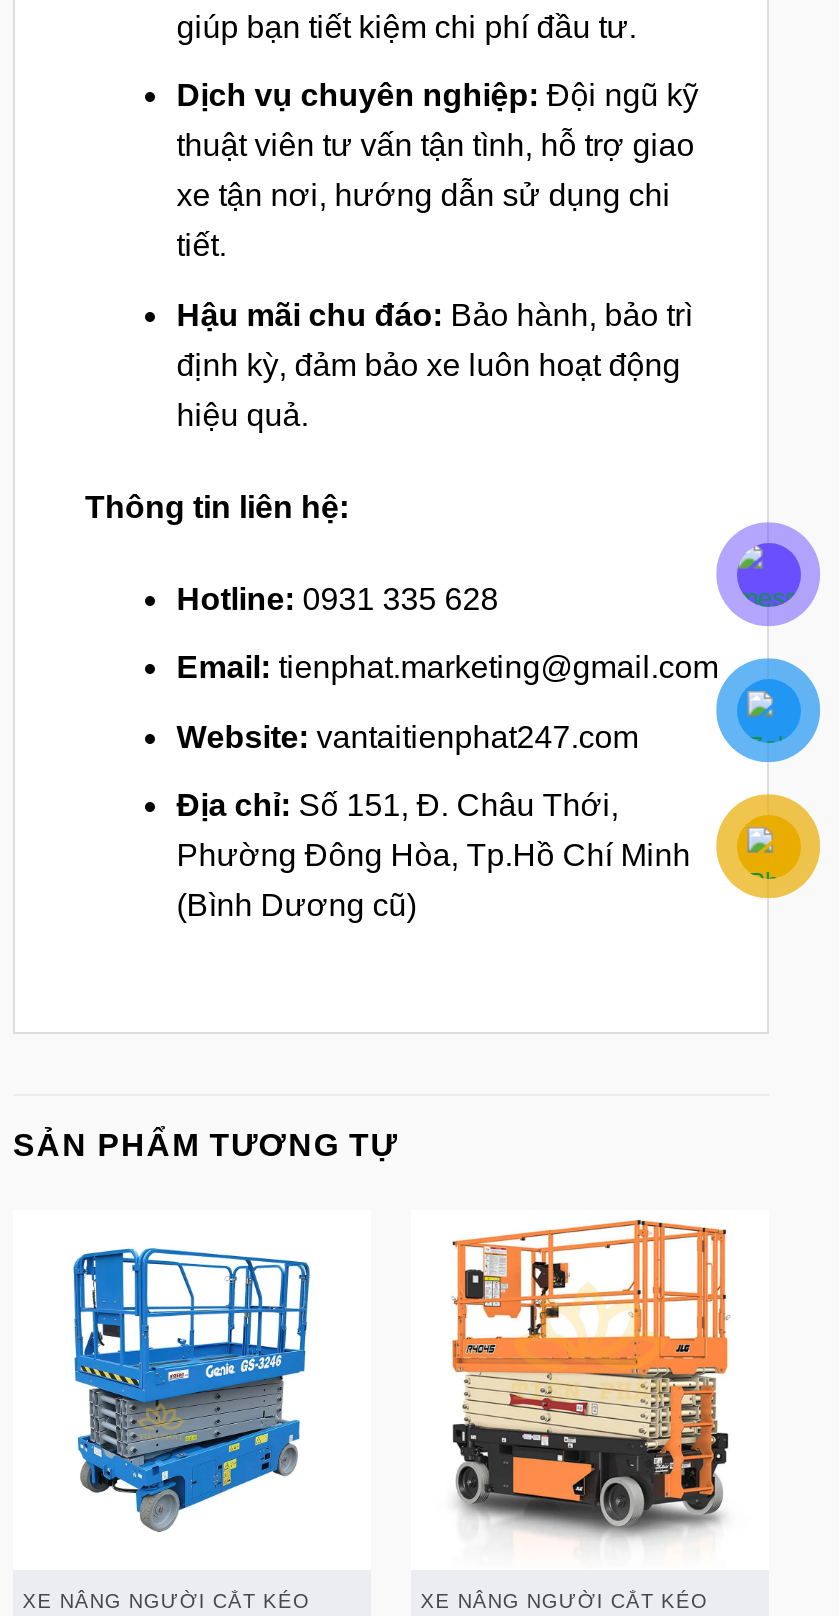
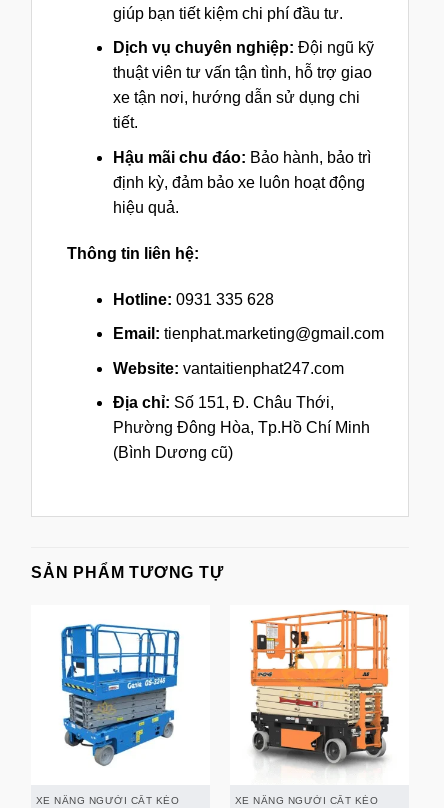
- [image]

- [image]

- [image]
